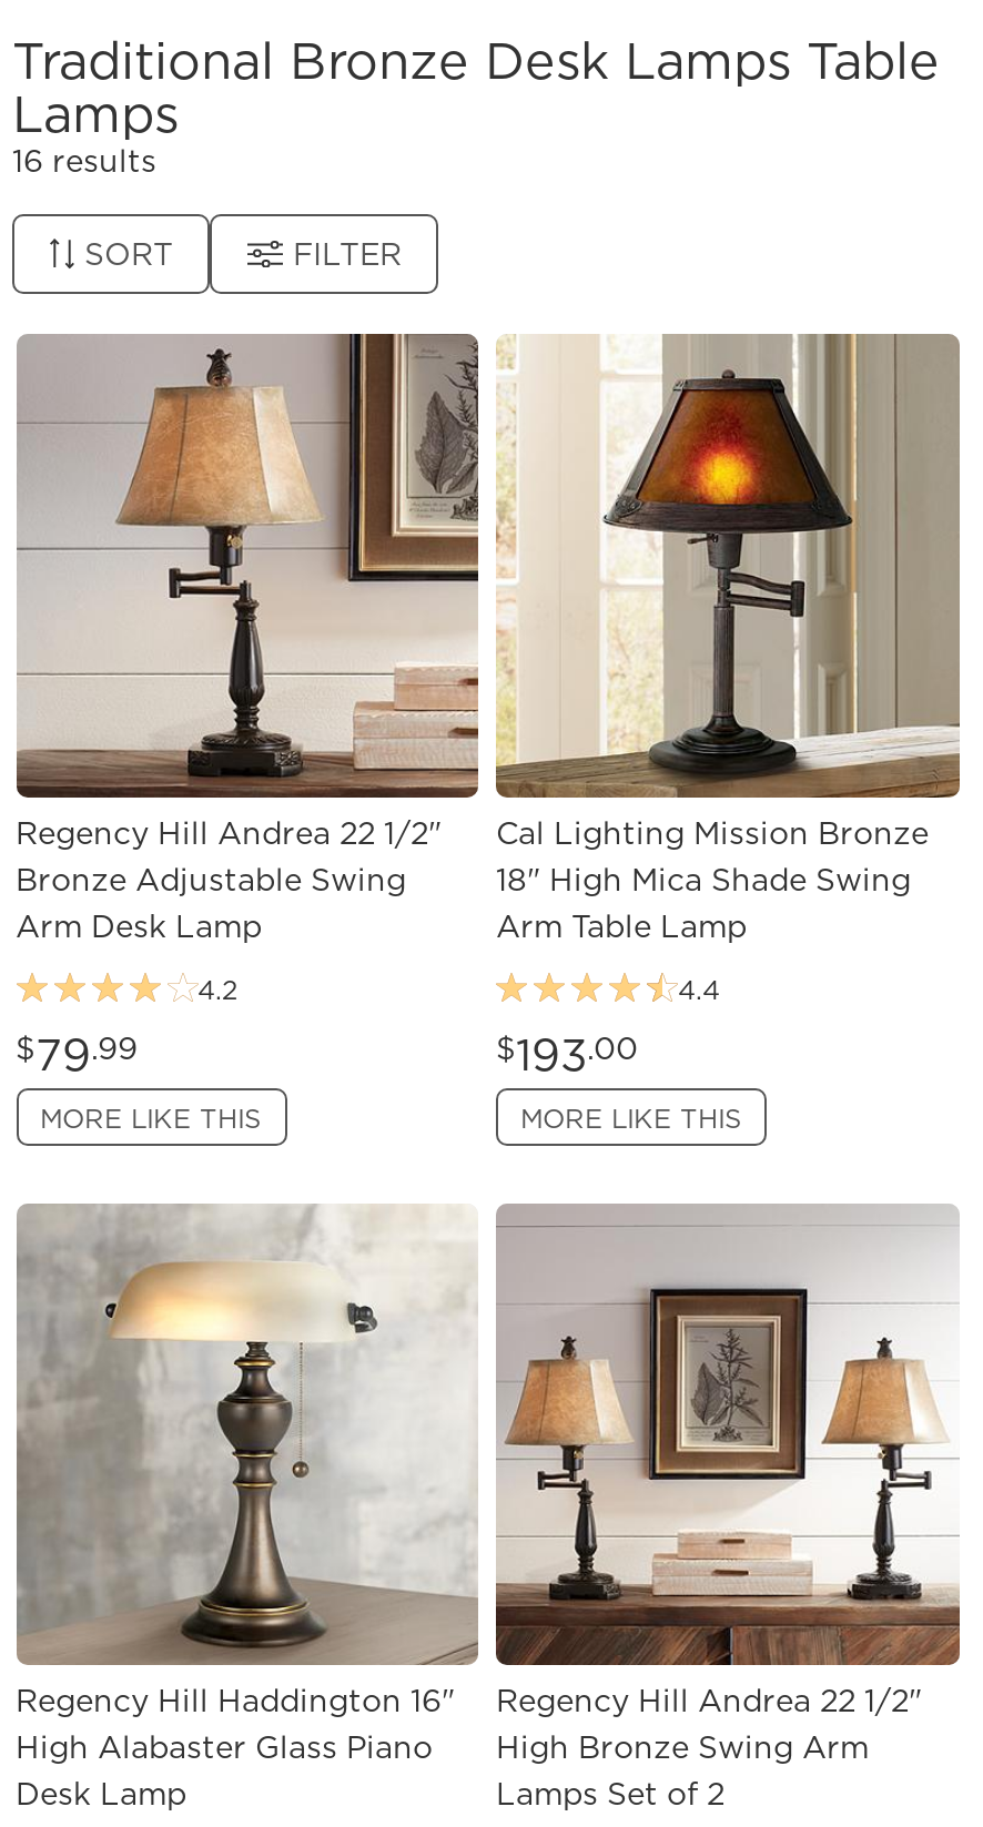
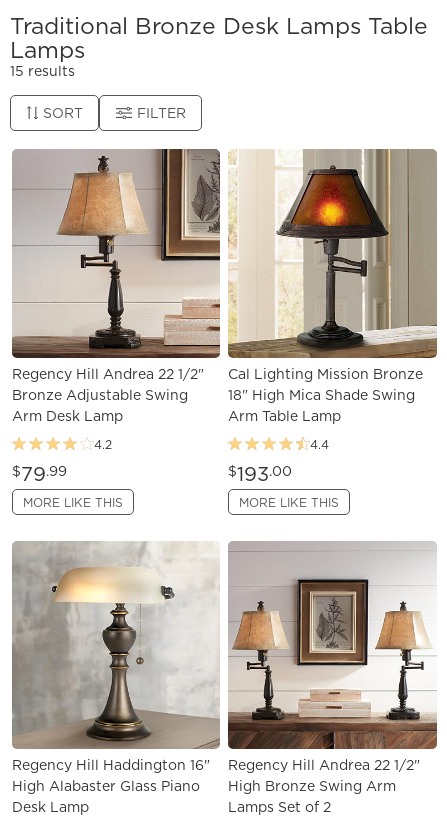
- 16 results
+ 15 results
